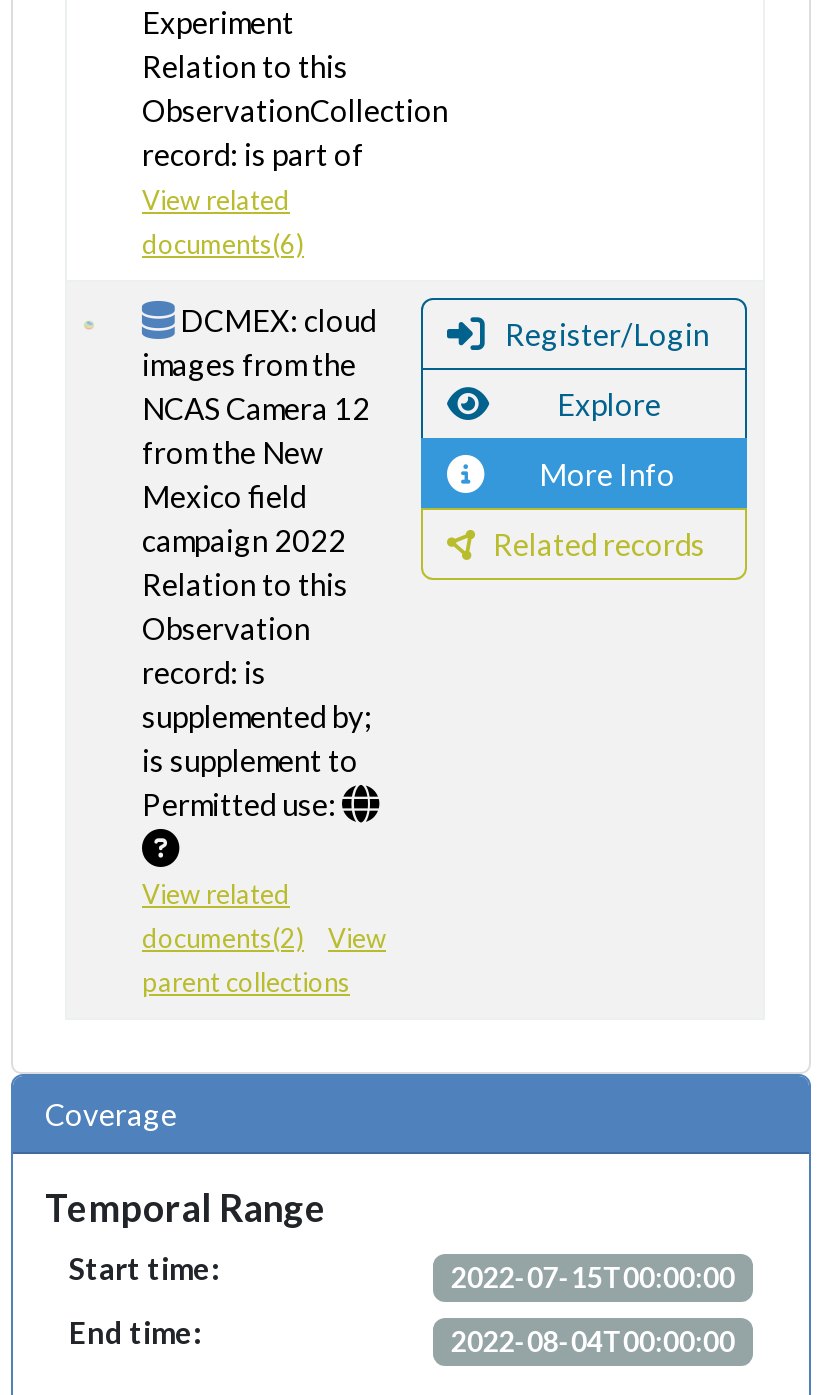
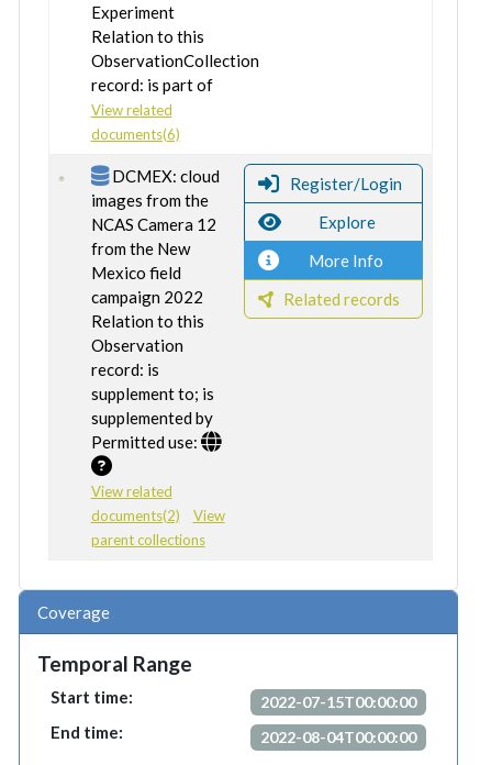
- supplemented by;
- is supplement to
+ supplement to; is
+ supplemented by
